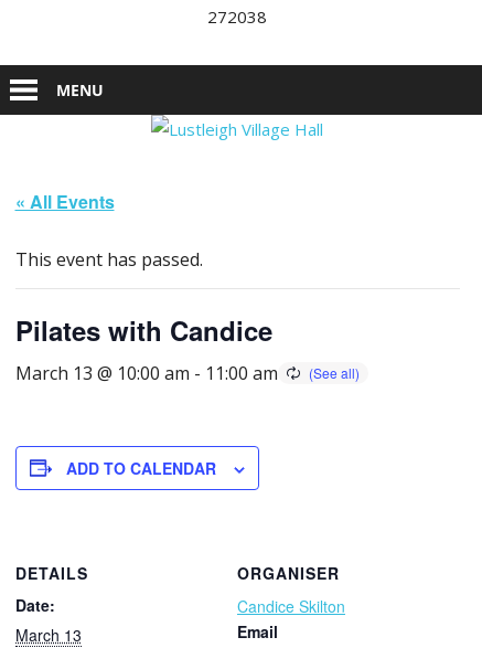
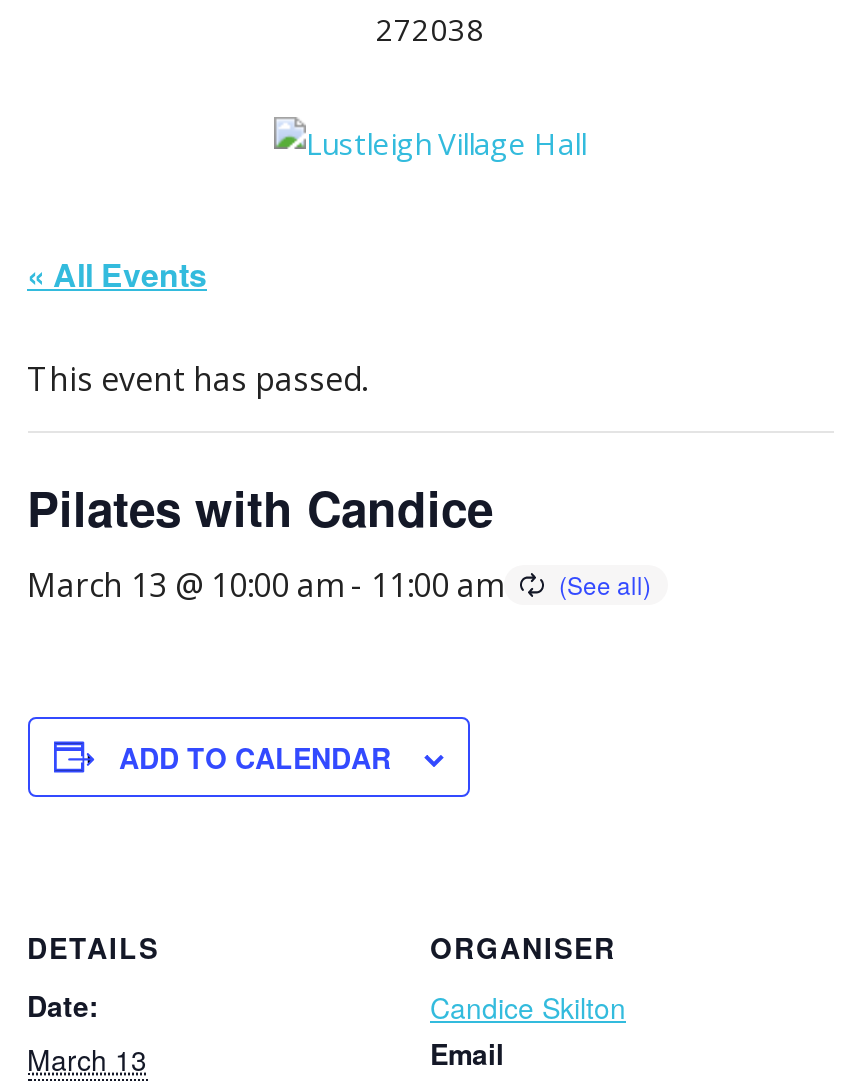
- MENU
